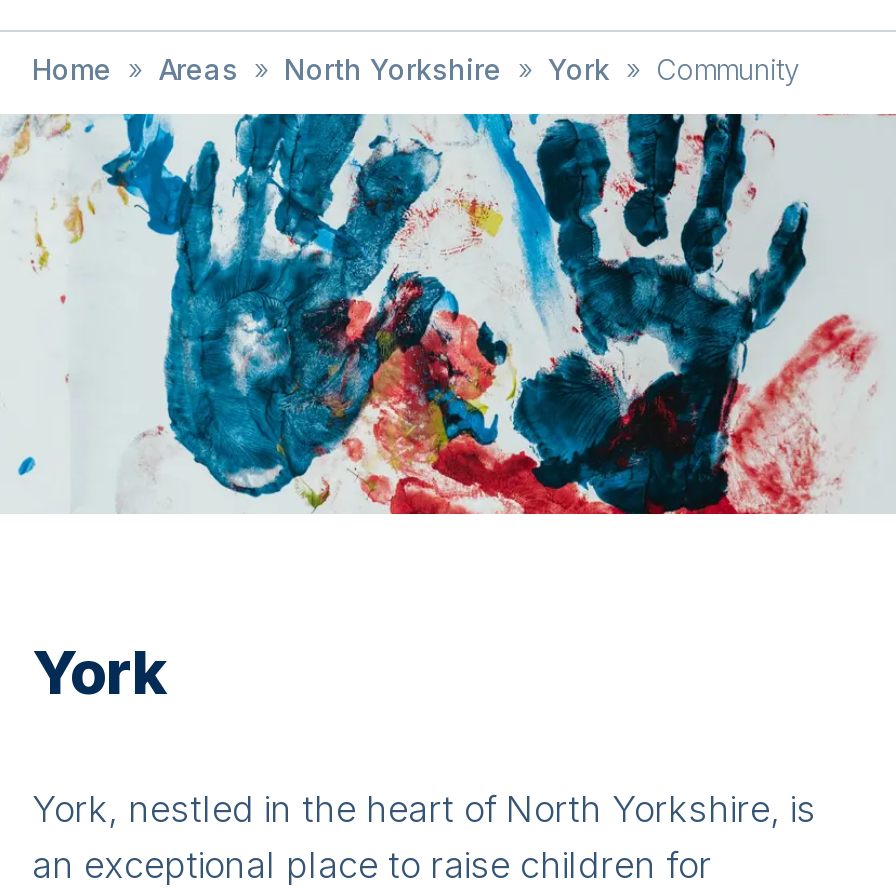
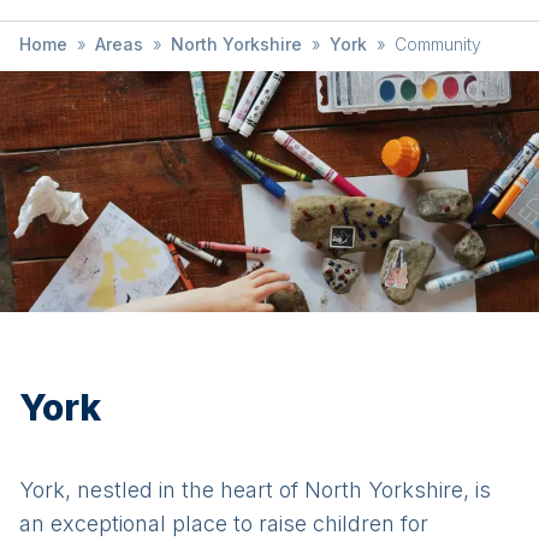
- [image]
+ [image]
